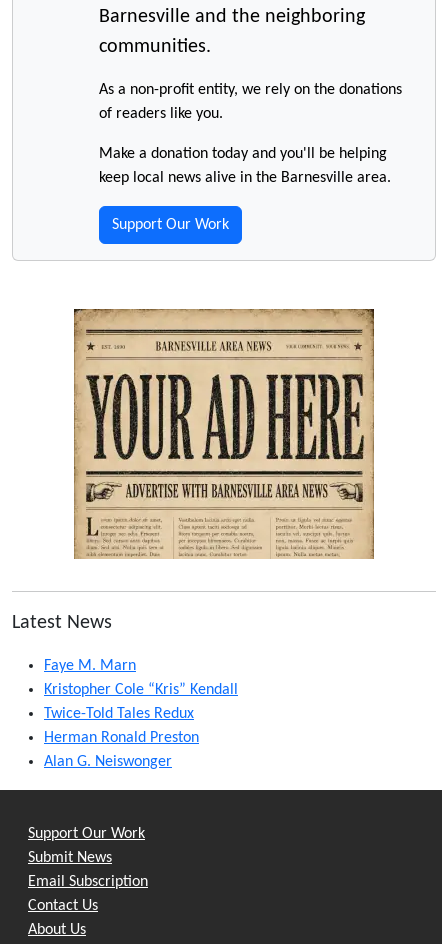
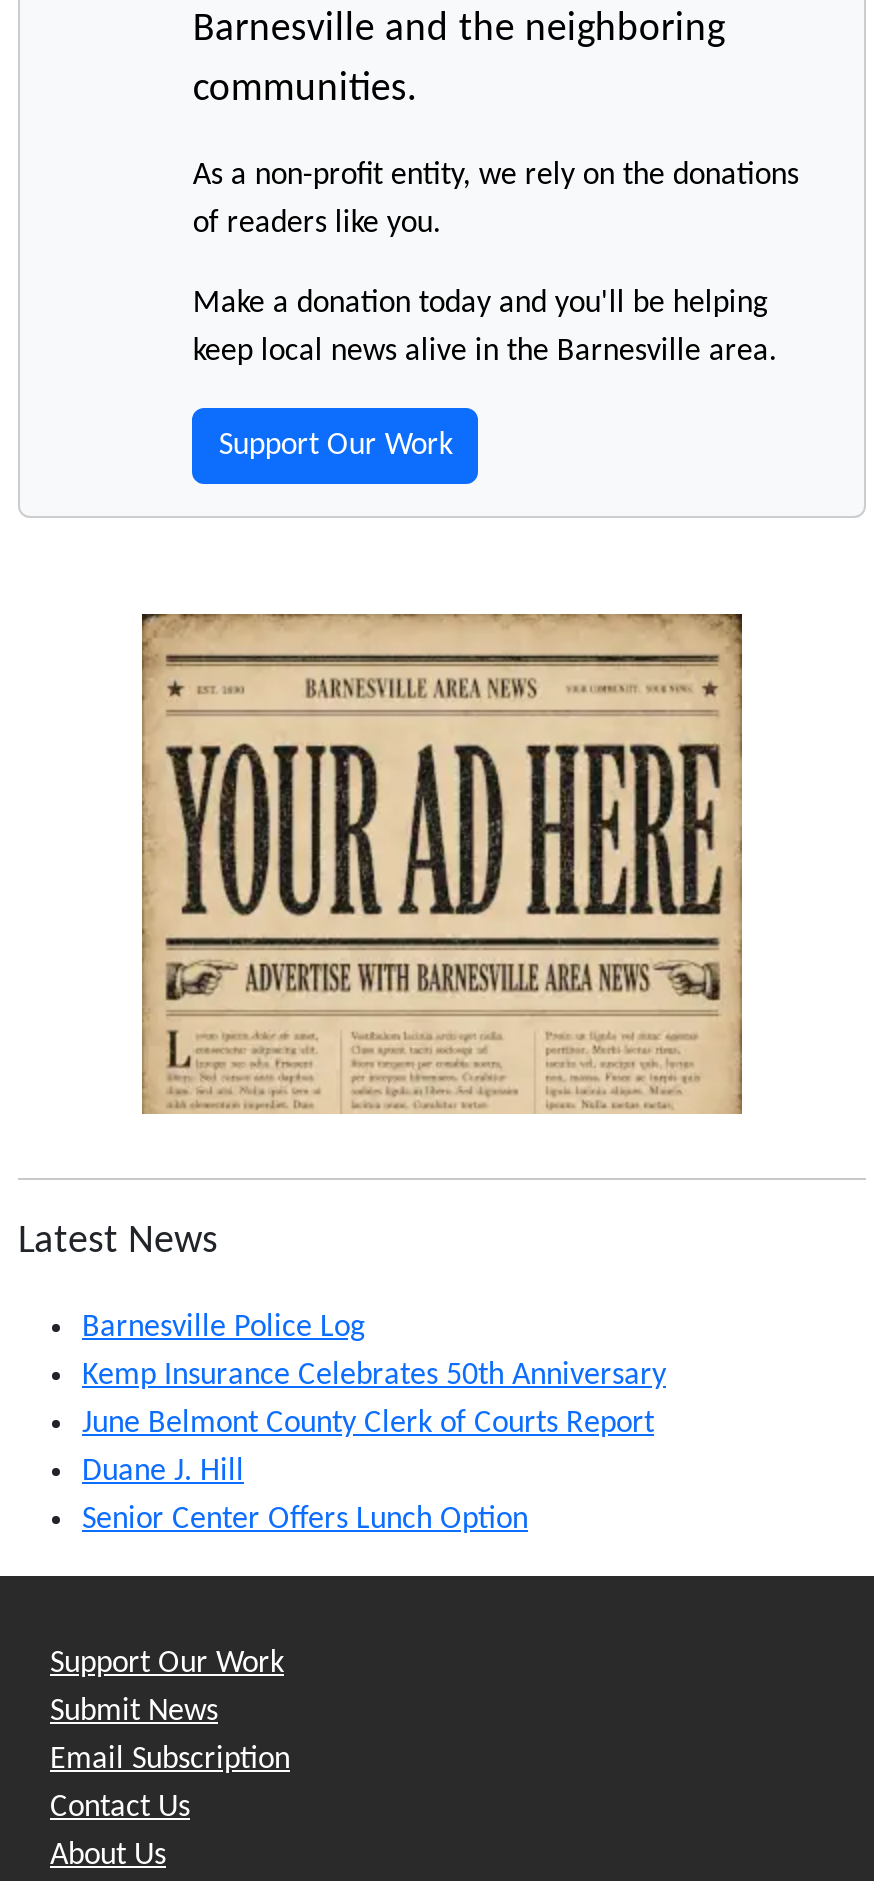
- Faye M. Marn
+ Barnesville Police Log

- Kristopher Cole “Kris” Kendall
+ Kemp Insurance Celebrates 50th Anniversary

- Twice-Told Tales Redux
+ June Belmont County Clerk of Courts Report

- Herman Ronald Preston
+ Duane J. Hill

- Alan G. Neiswonger
+ Senior Center Offers Lunch Option
